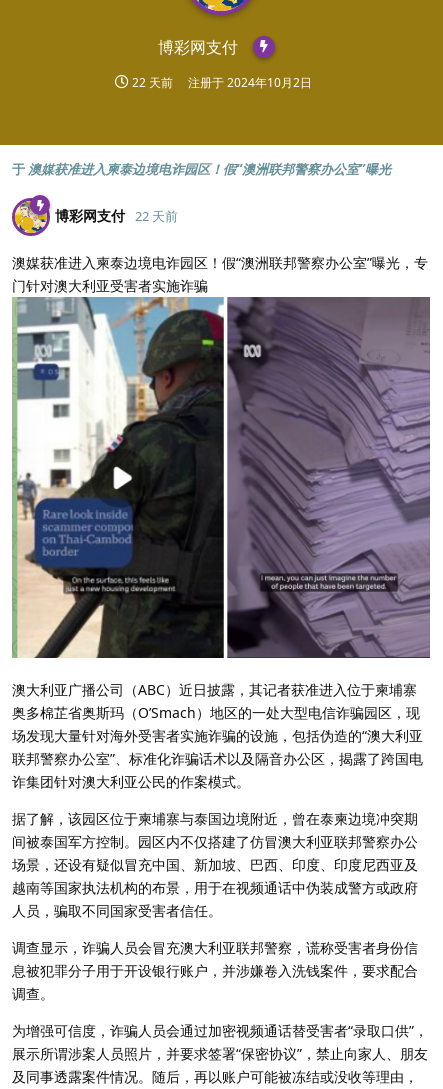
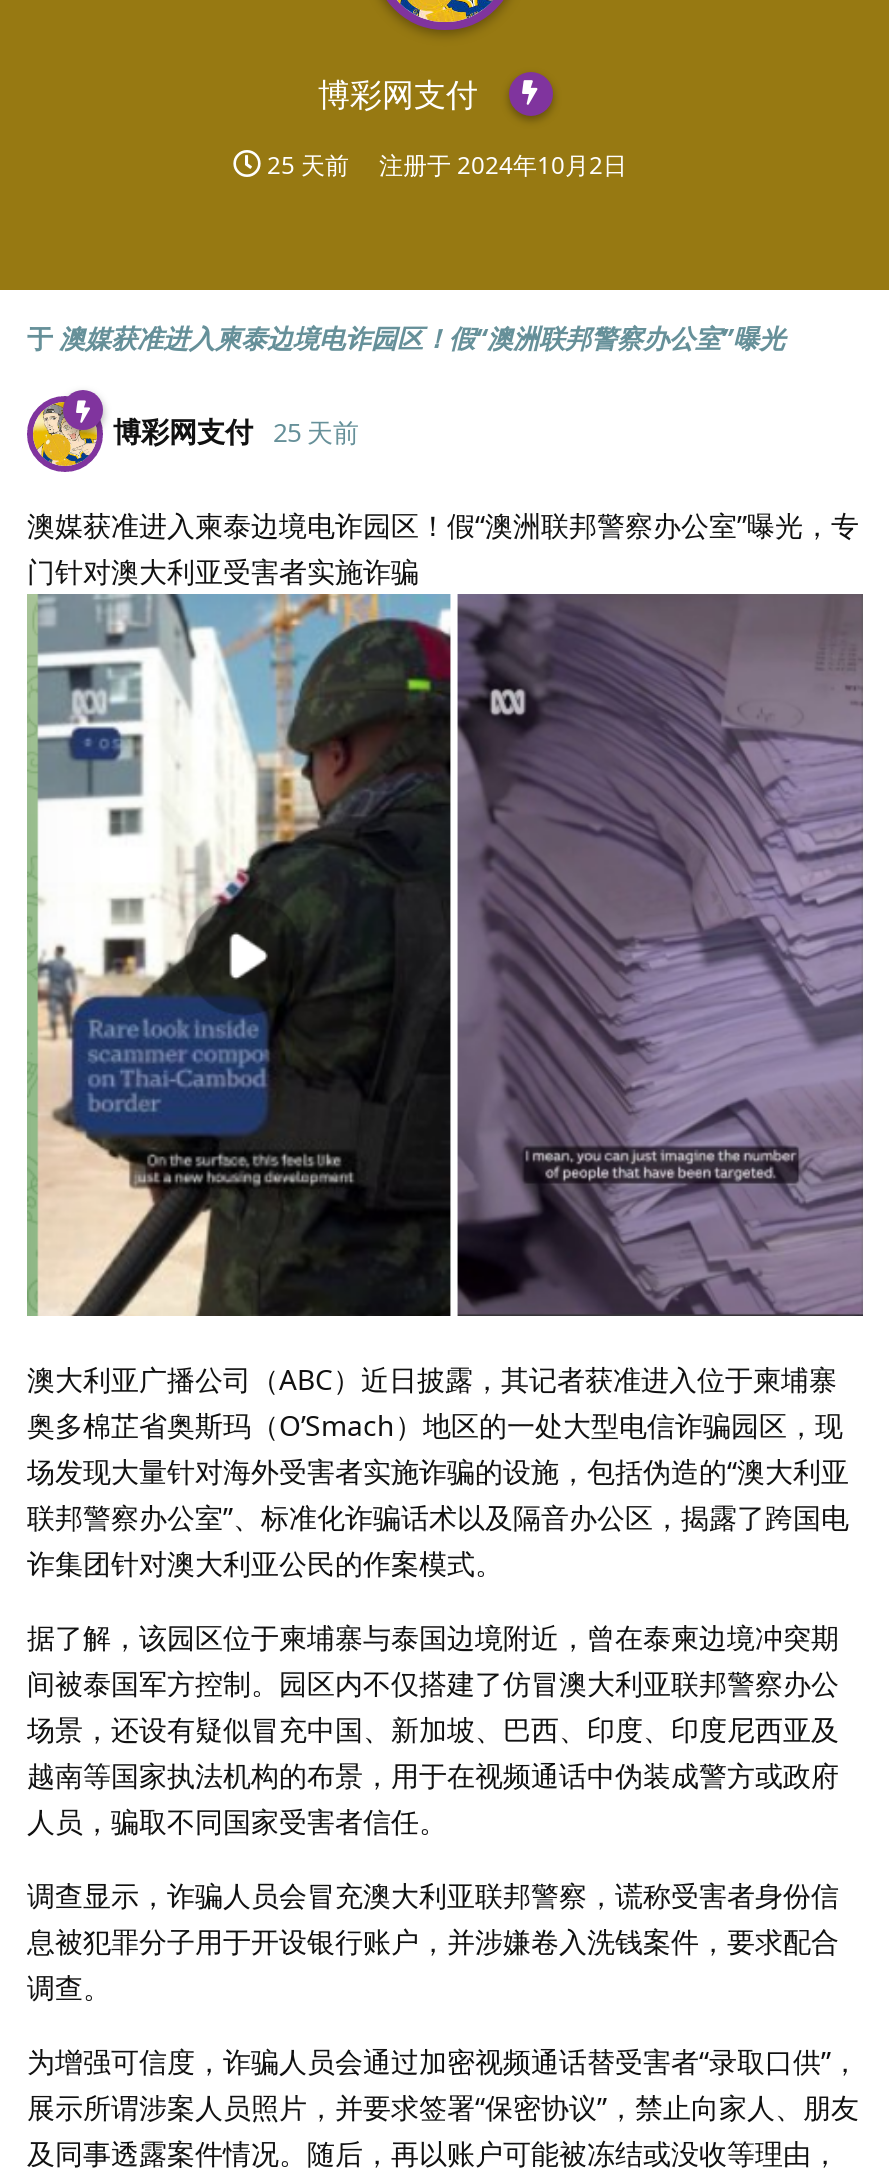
- 22 天前 注册于2024年10月2日
+ 25 天前 注册于2024年10月2日

- 博彩网支付 22 天前
+ 博彩网支付 25 天前
